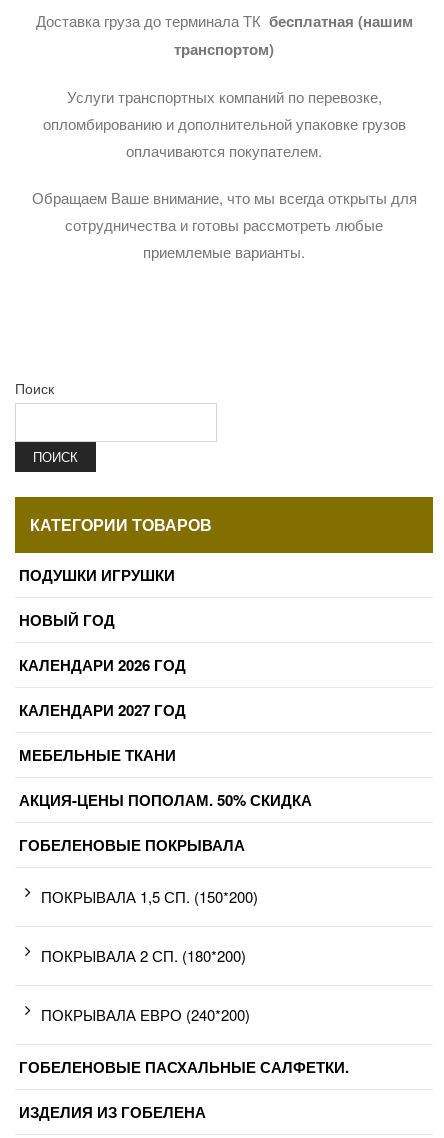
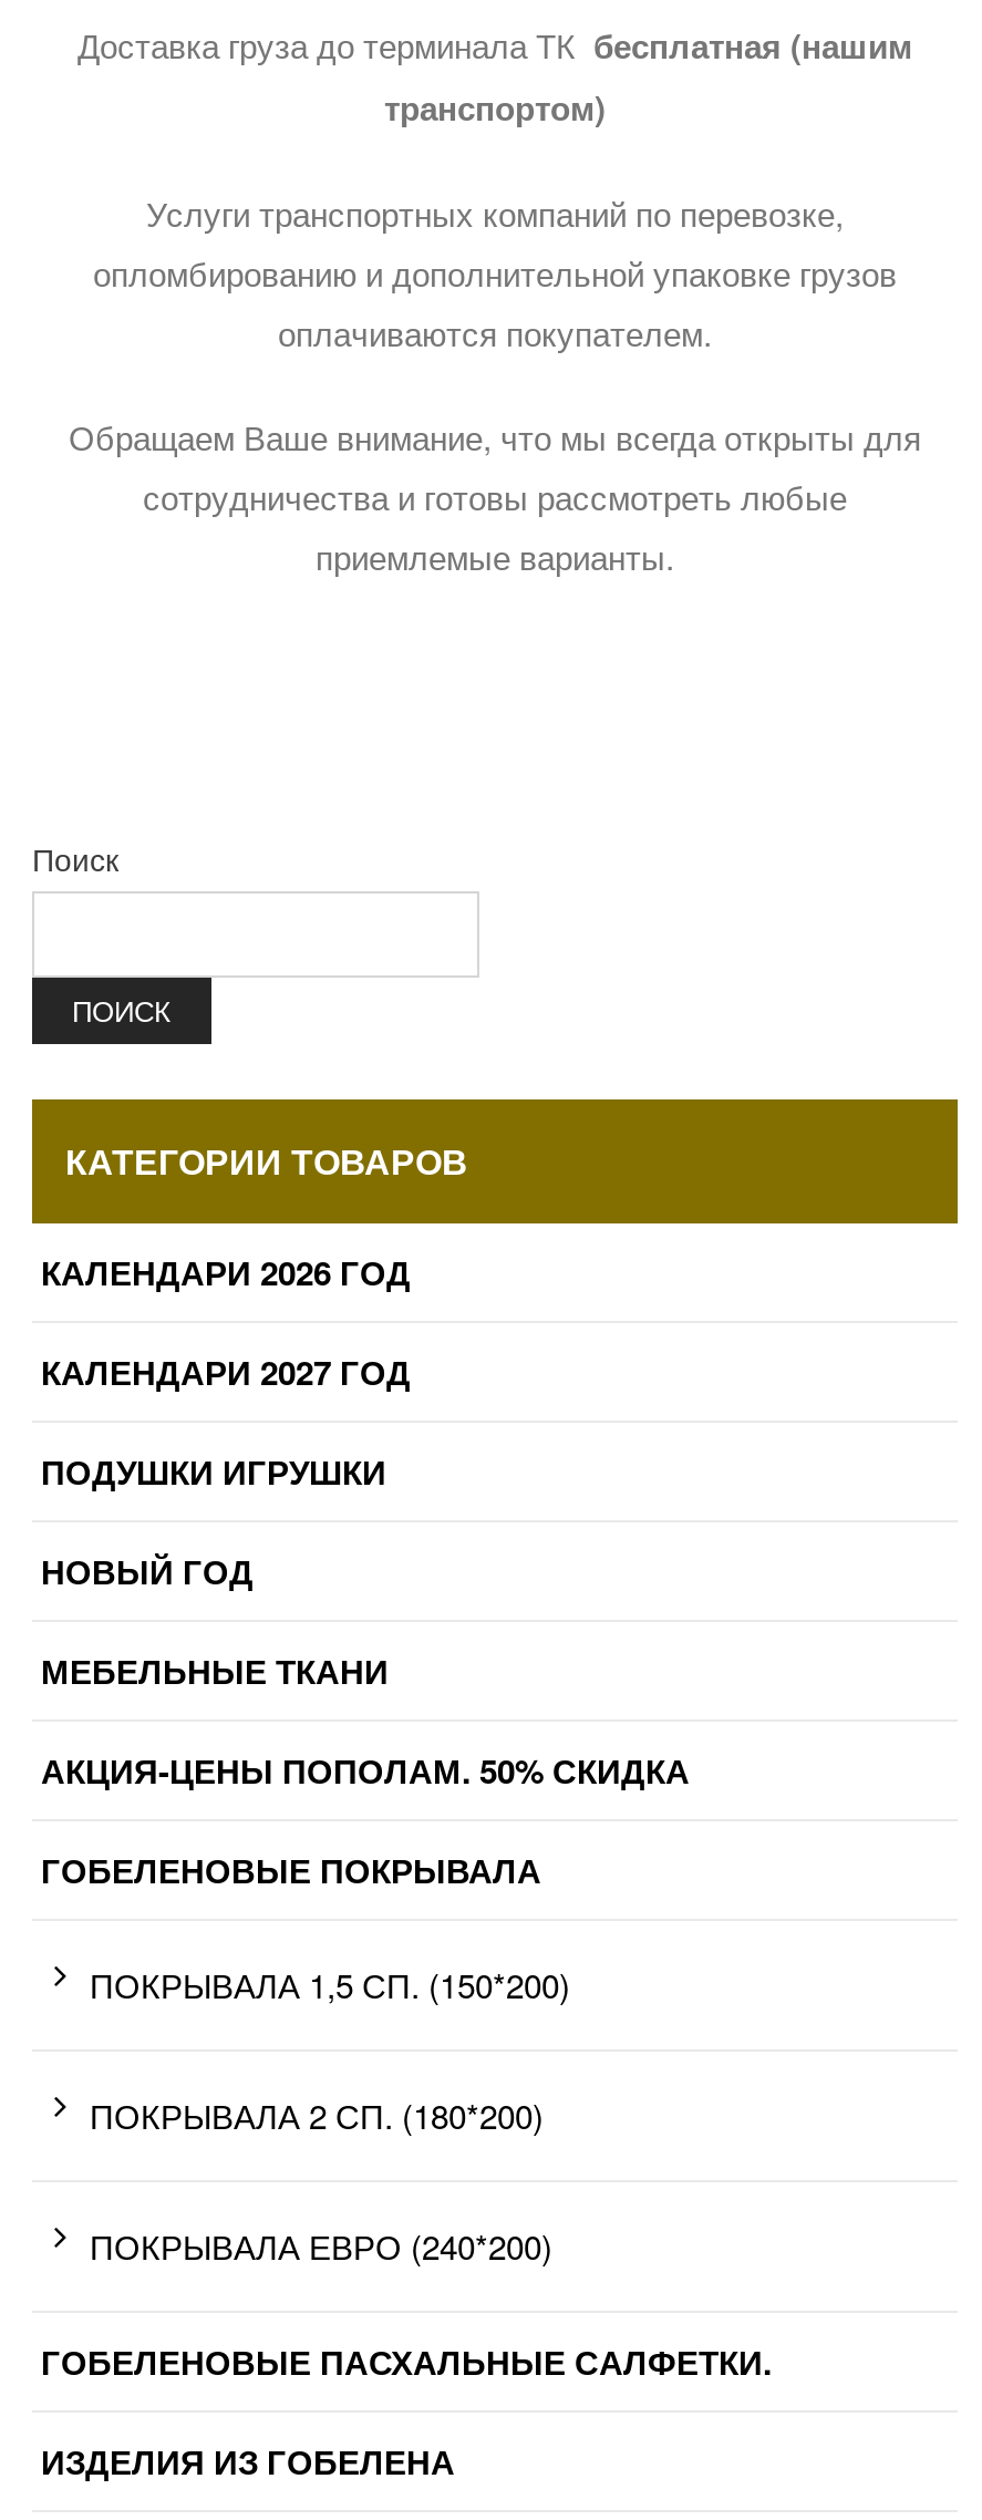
moved down: ПОДУШКИ ИГРУШКИ | НОВЫЙ ГОД

moved up: КАЛЕНДАРИ 2026 ГОД | КАЛЕНДАРИ 2027 ГОД
